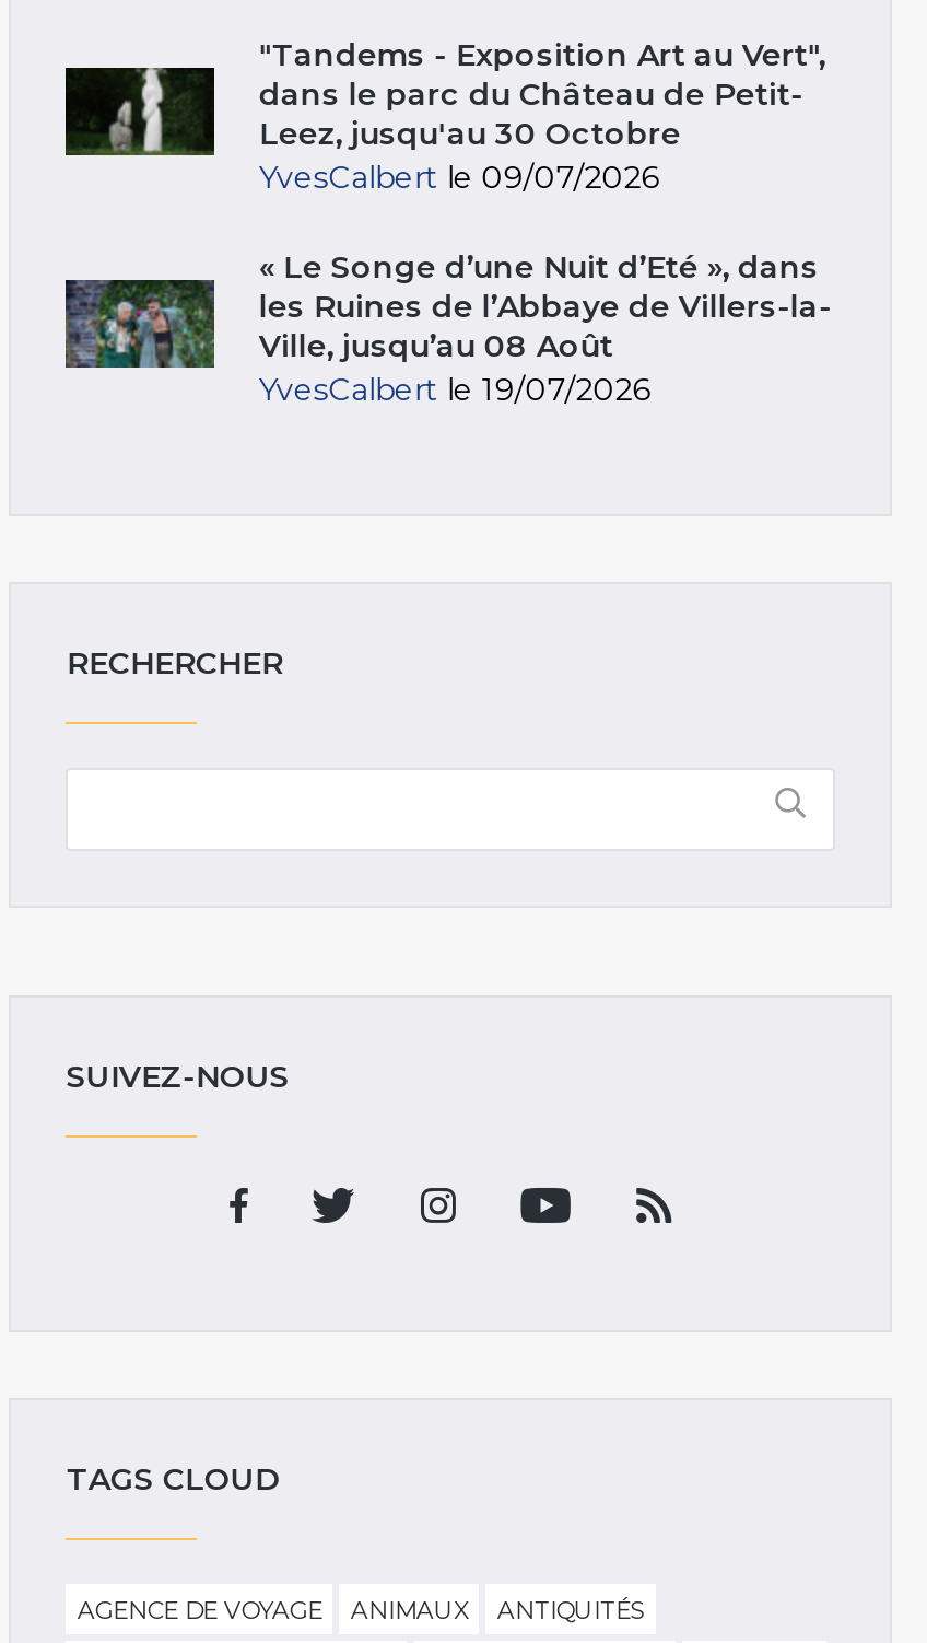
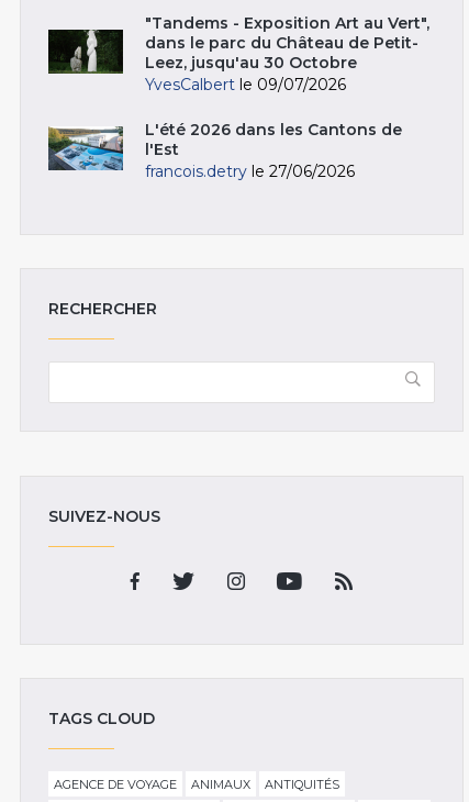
- [image]
- « Le Songe d’une Nuit d’Eté », dans
- les Ruines de l’Abbaye de Villers-la-
- Ville, jusqu’au 08 Août
- YvesCalbert le 19/07/2026
+ [image]
+ L'été 2026 dans les Cantons de
+ l'Est
+ francois.detry le 27/06/2026
